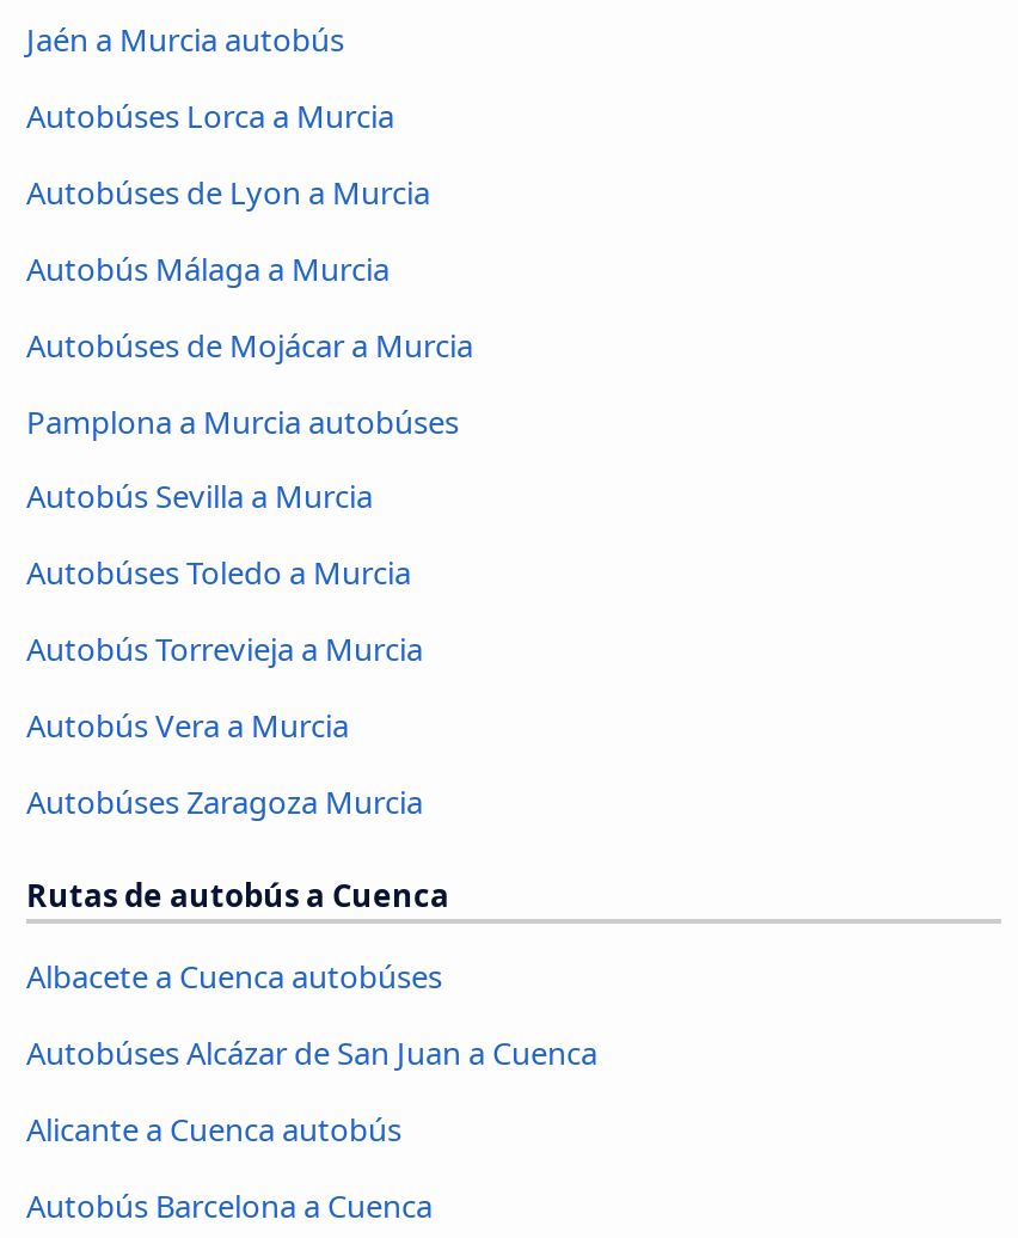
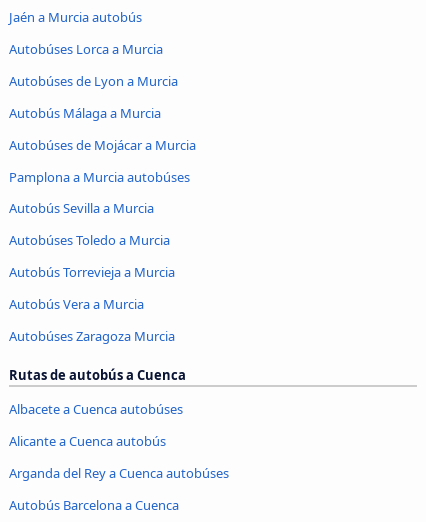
- Autobúses Alcázar de San Juan a Cuenca

moved up: Alicante a Cuenca autobús

+ Arganda del Rey a Cuenca autobúses
